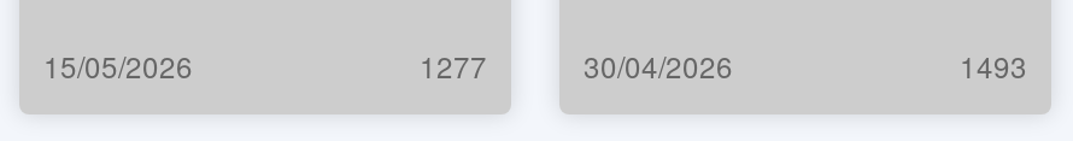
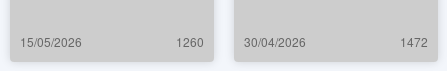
- 1277
+ 1260

- 1493
+ 1472
